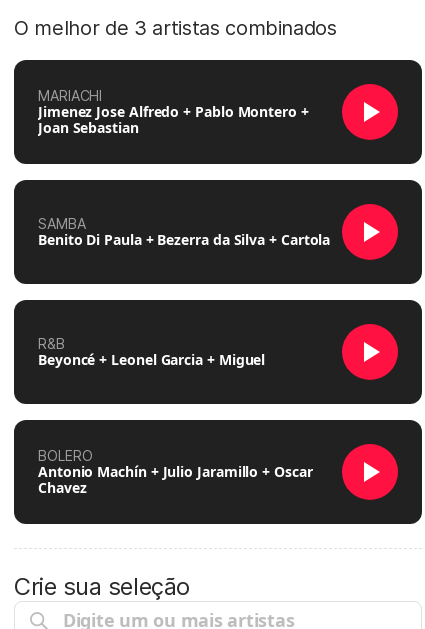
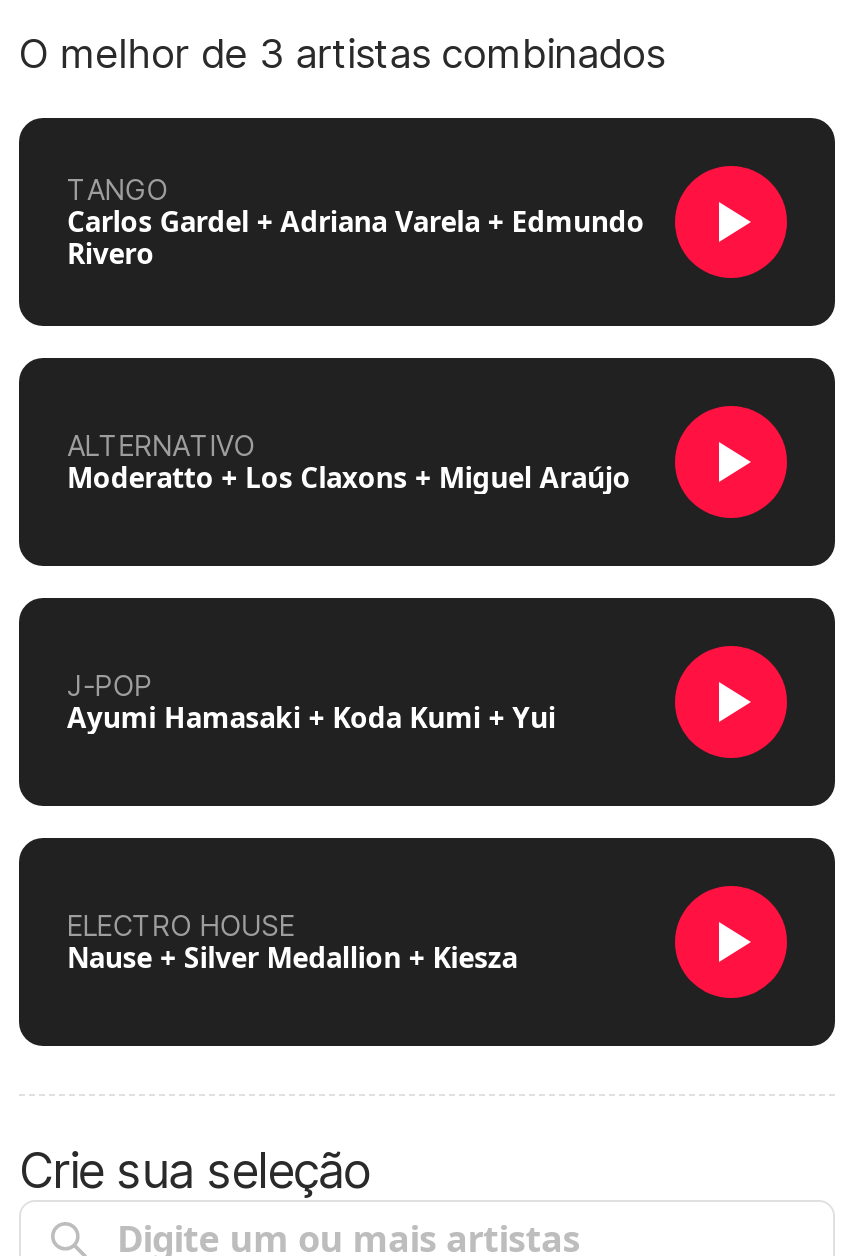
- MARIACHI
- Jimenez Jose Alfredo + Pablo Montero +
- Joan Sebastian
+ TANGO
+ Carlos Gardel + Adriana Varela + Edmundo
+ Rivero

- SAMBA
- Benito Di Paula + Bezerra da Silva + Cartola
+ ALTERNATIVO
+ Moderatto + Los Claxons + Miguel Araújo

- R&B
- Beyoncé + Leonel Garcia + Miguel
+ J-POP
+ Ayumi Hamasaki + Koda Kumi + Yui

- BOLERO
- Antonio Machín + Julio Jaramillo + Oscar
- Chavez
+ ELECTRO HOUSE
+ Nause + Silver Medallion + Kiesza
